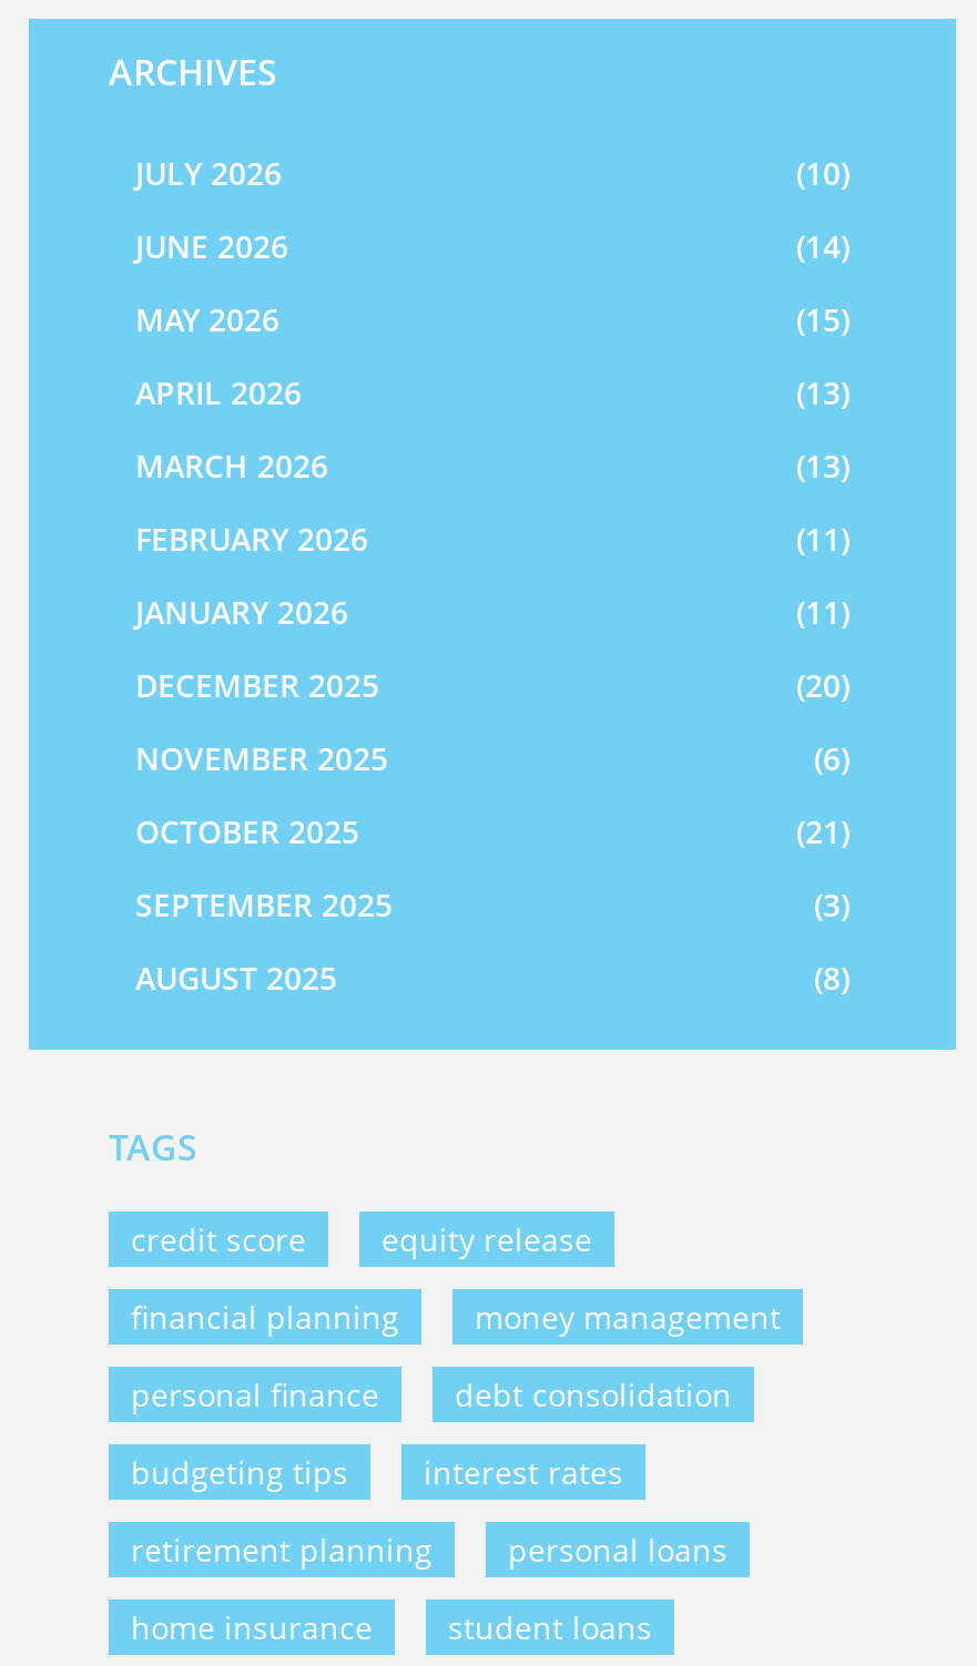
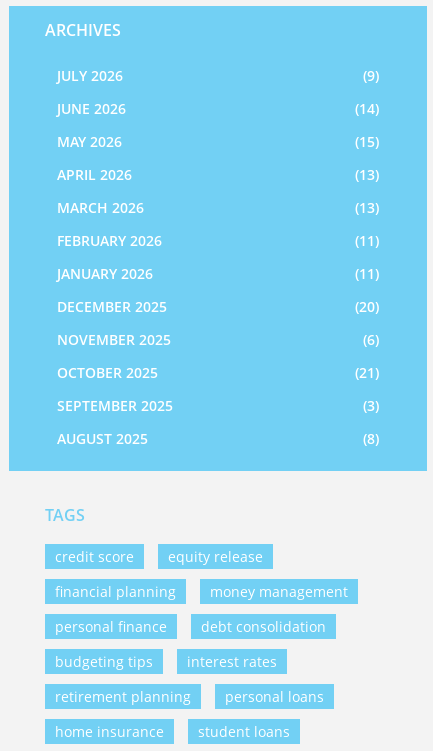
- (10)
+ (9)
